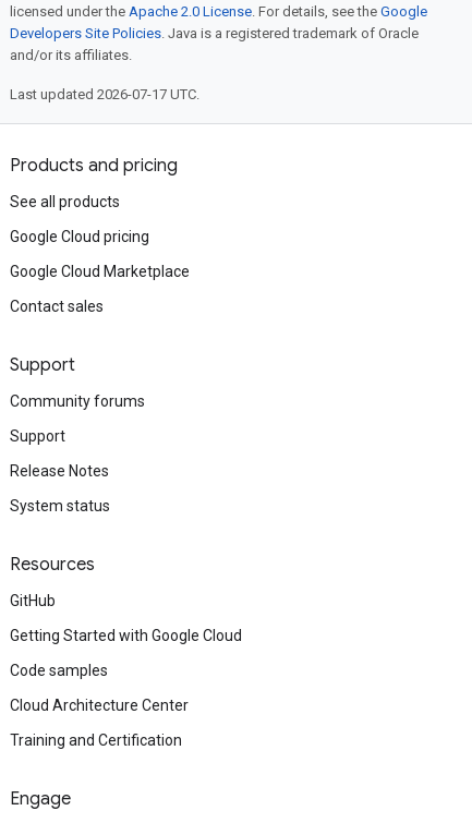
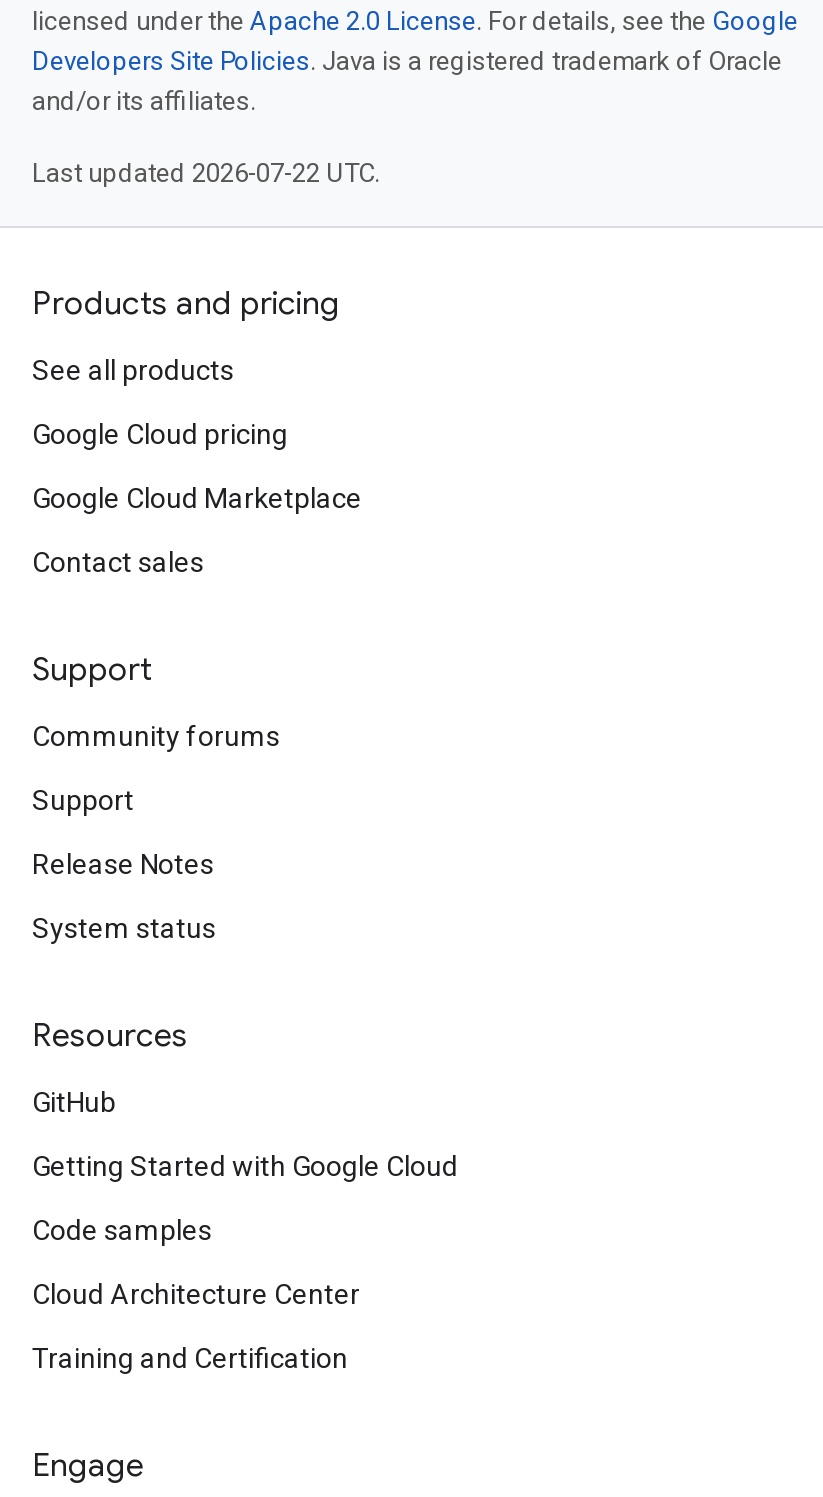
- Last updated 2026-07-17 UTC.
+ Last updated 2026-07-22 UTC.
